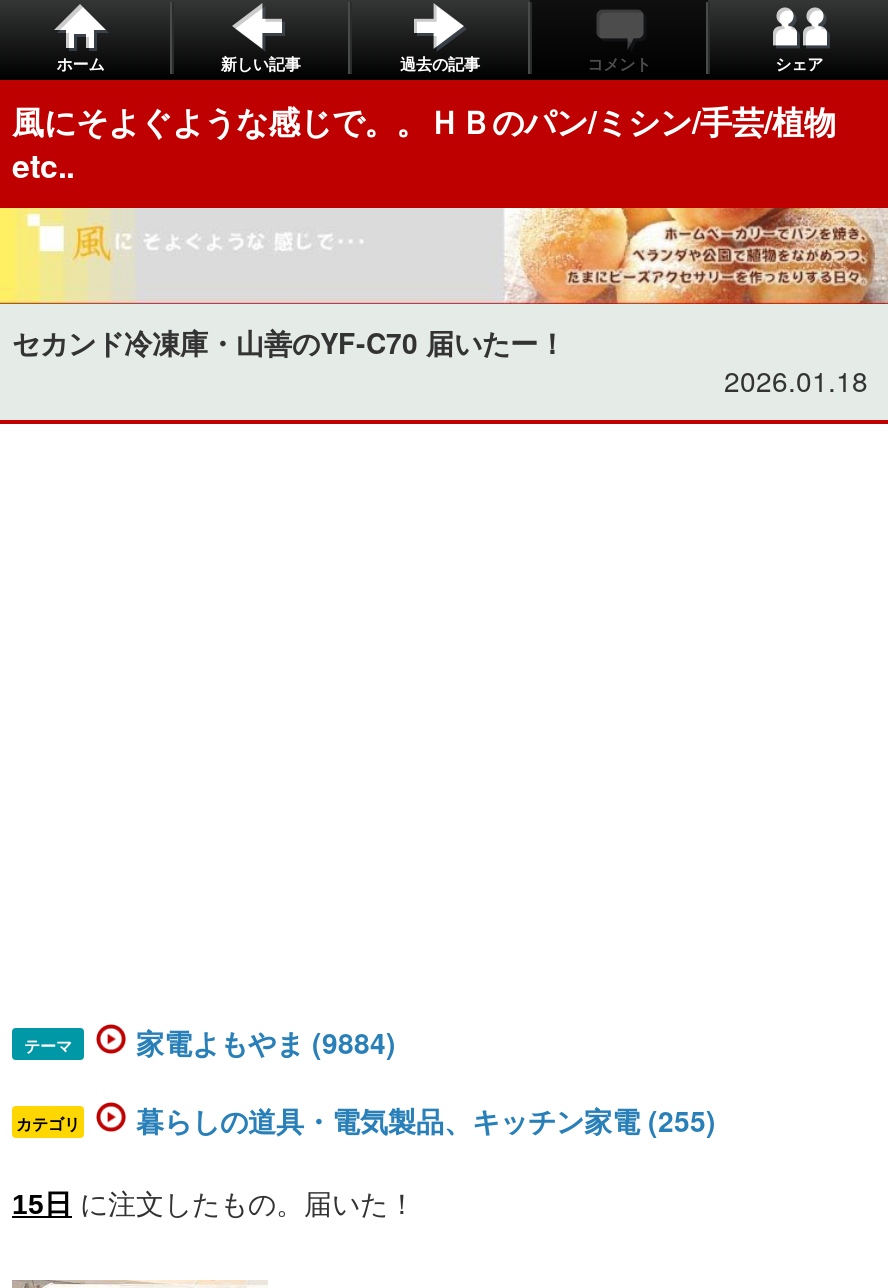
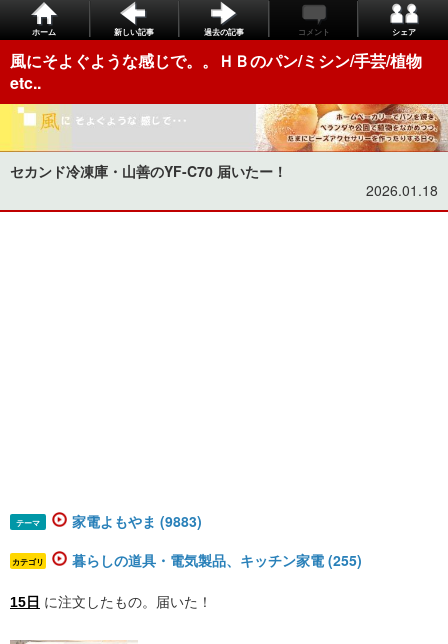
- 家電よもやま (9884)
+ 家電よもやま (9883)
